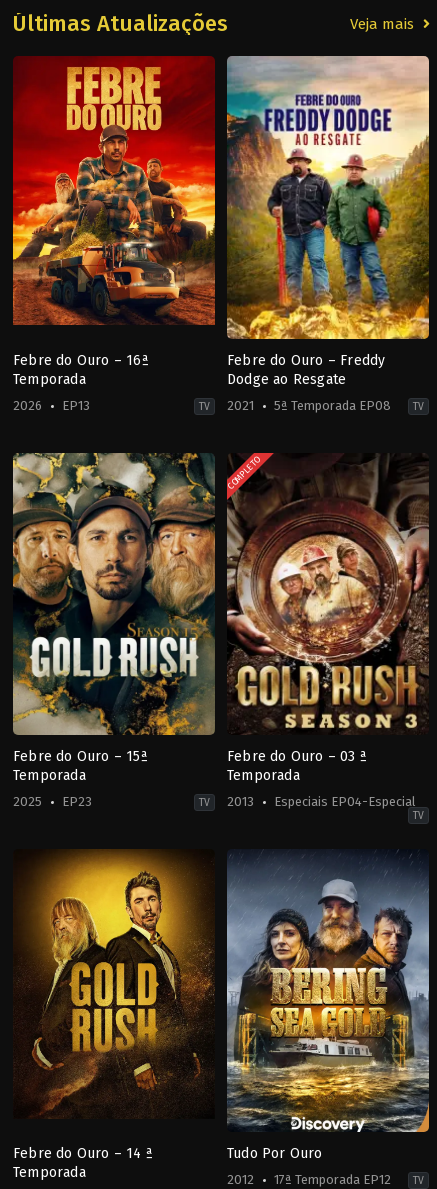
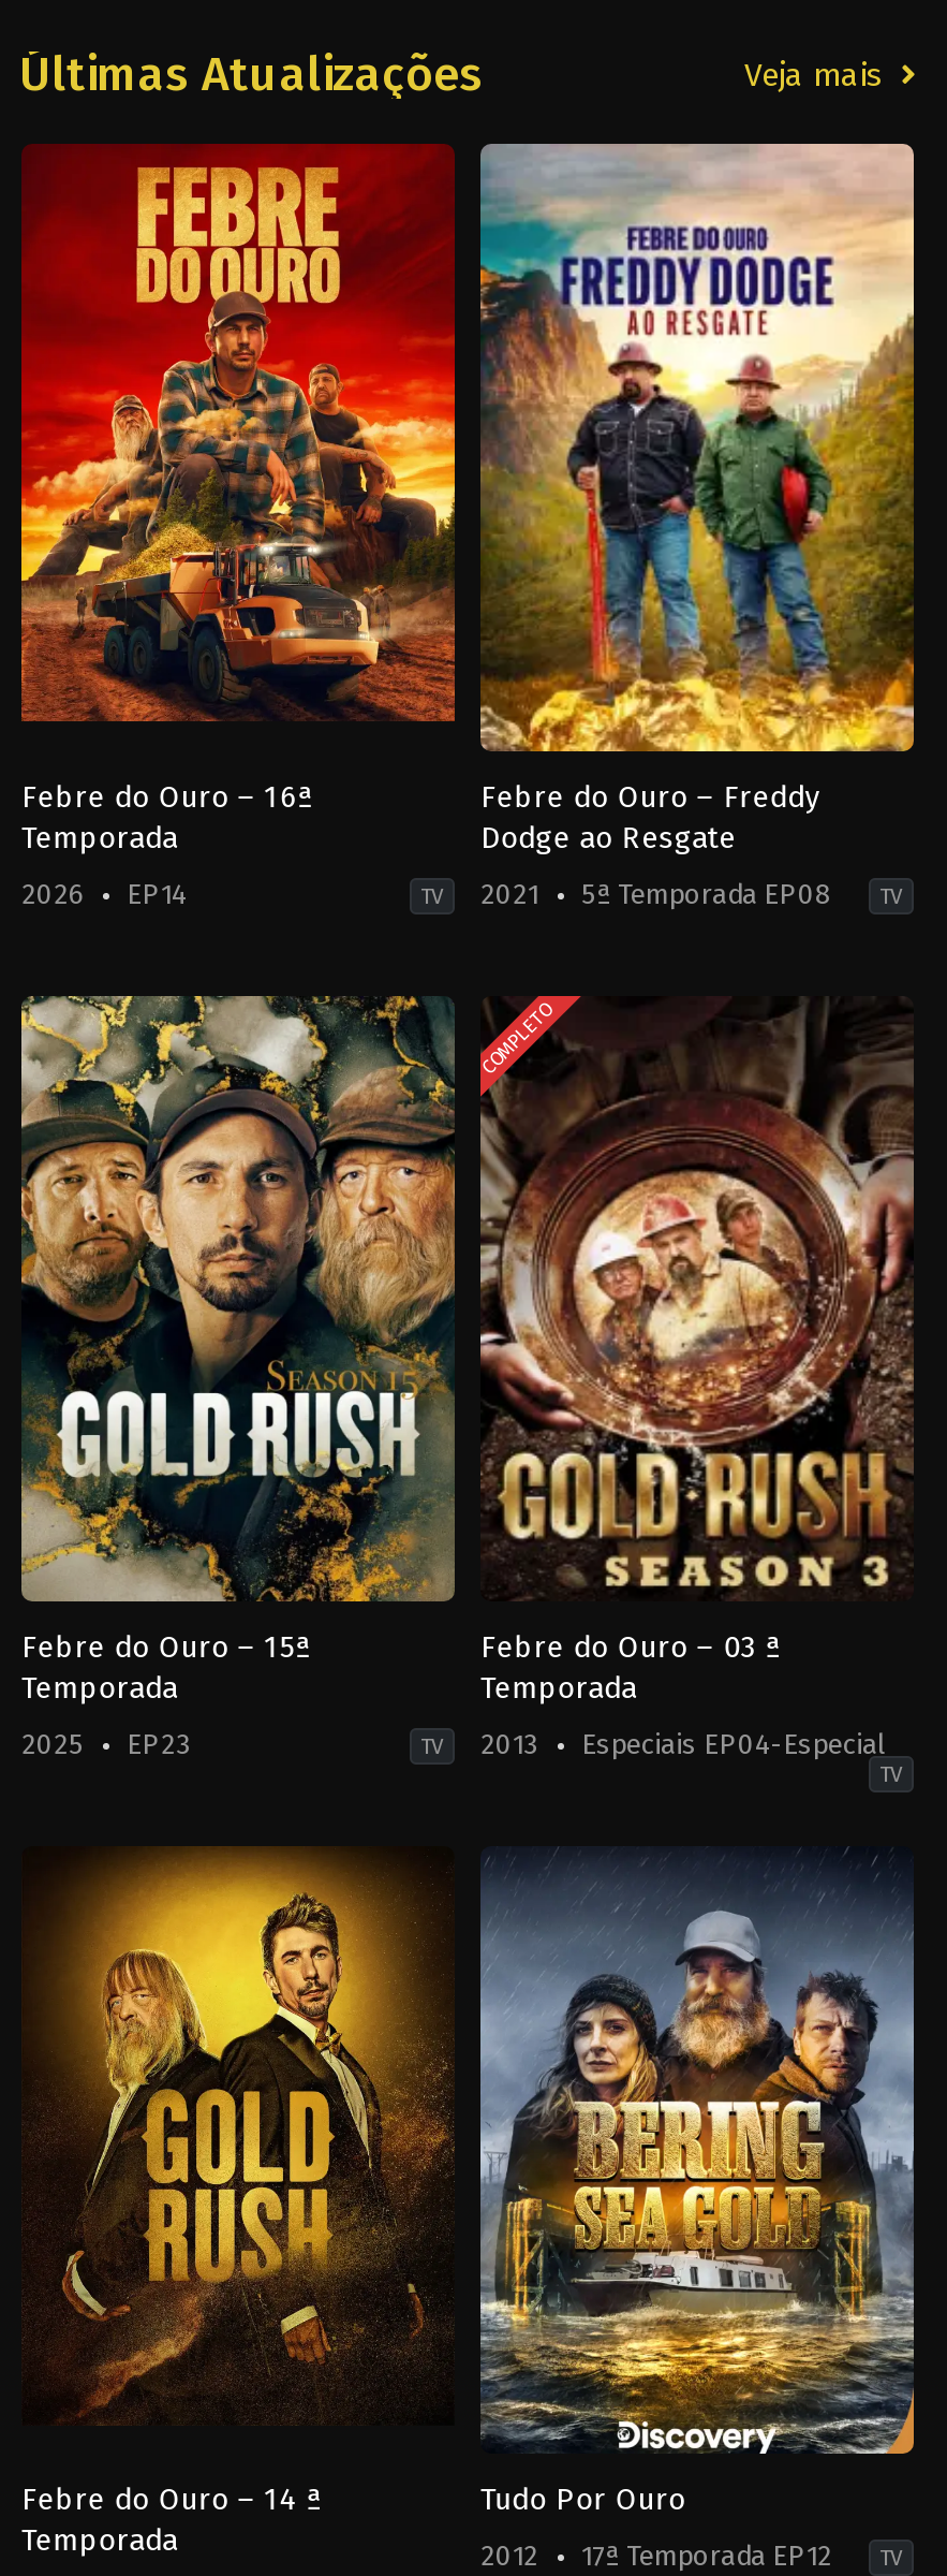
- 2026 EP13
+ 2026 EP14
